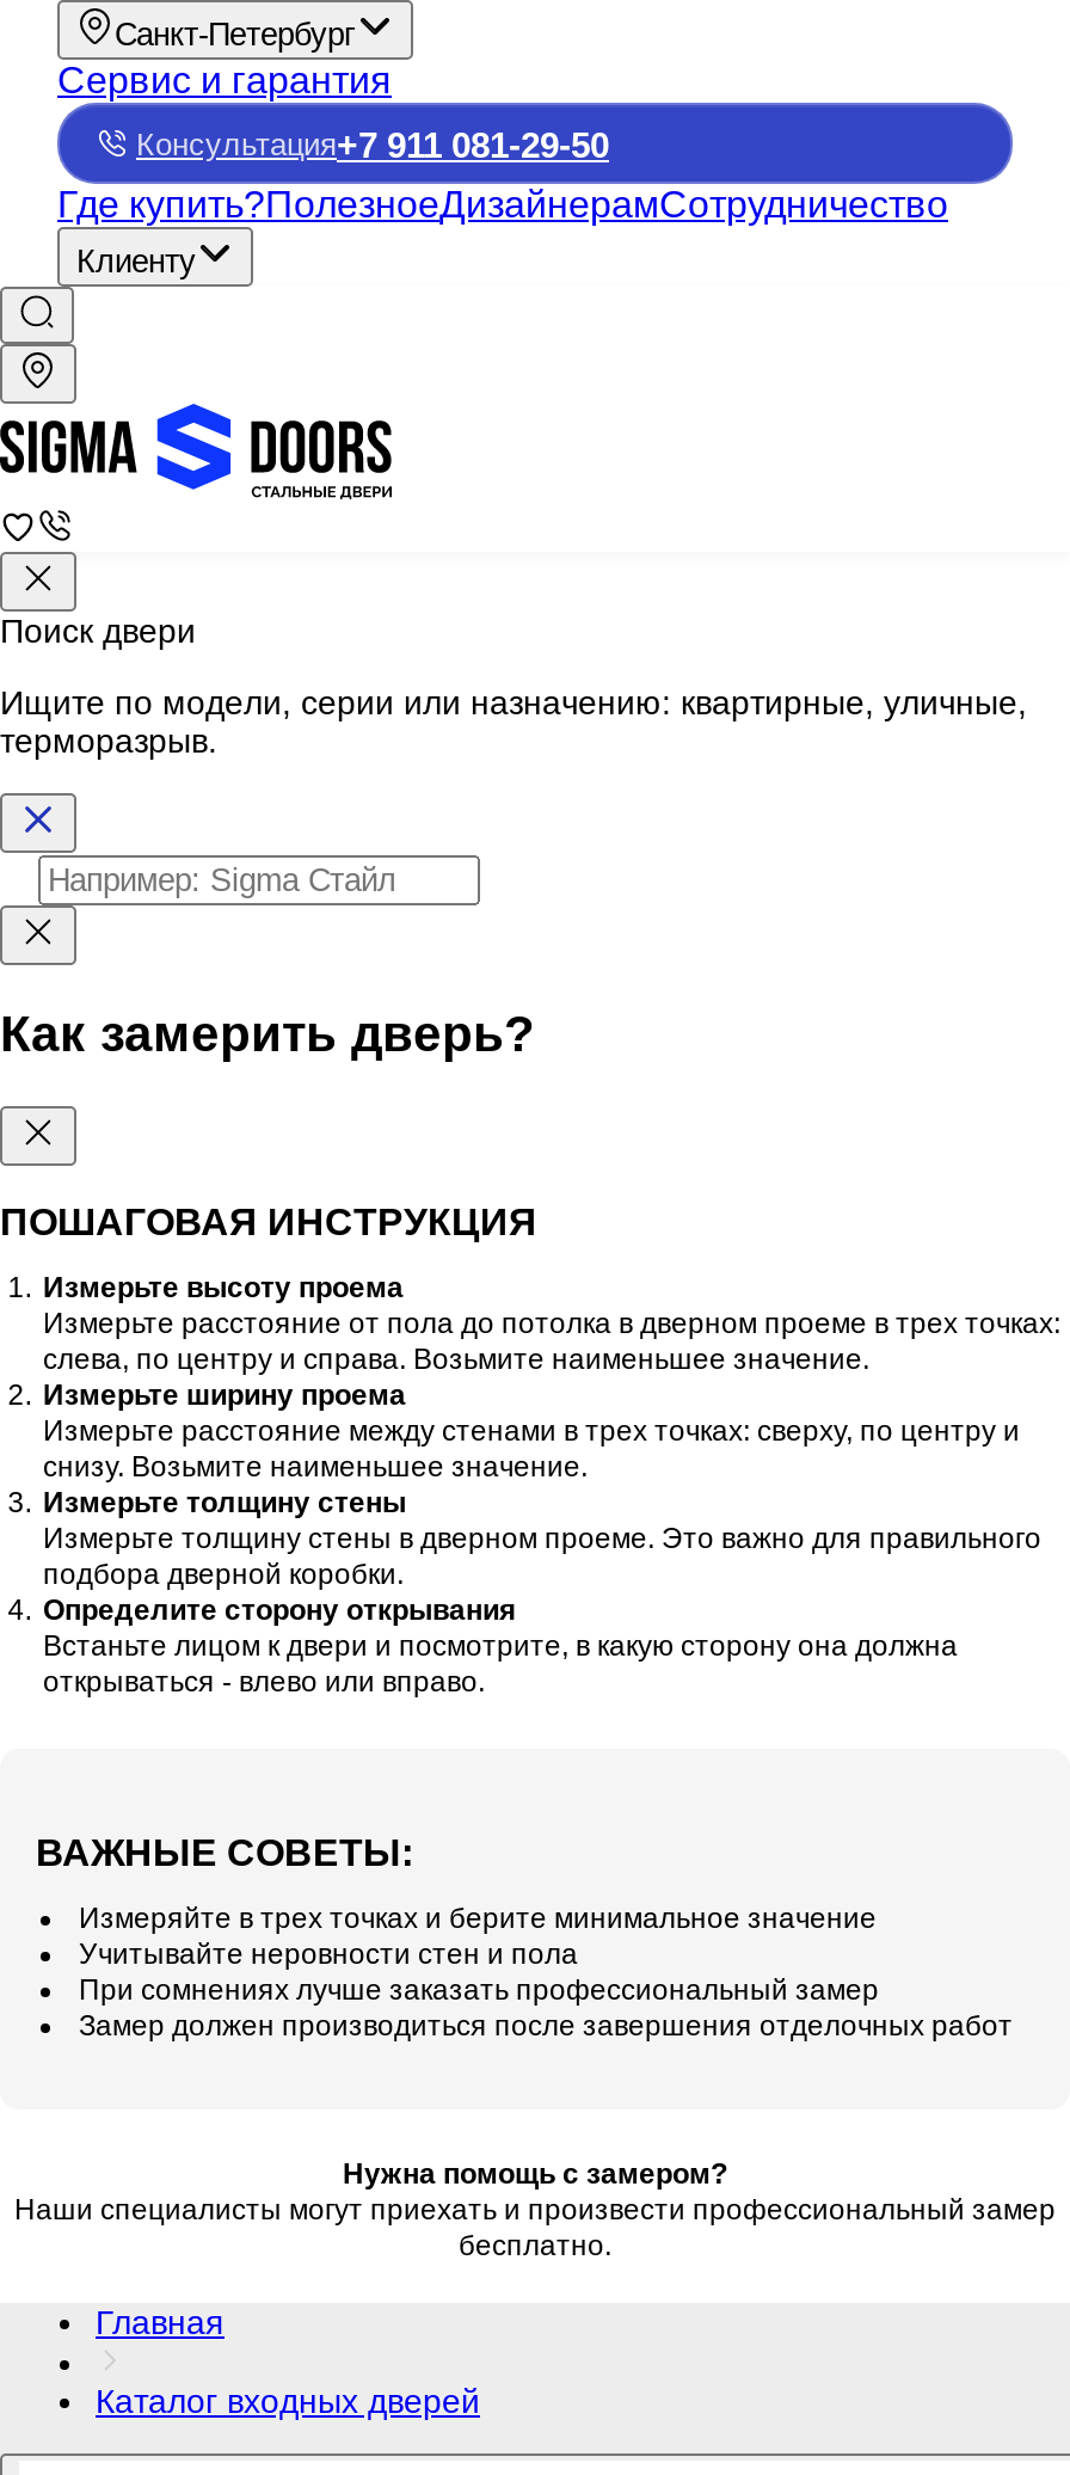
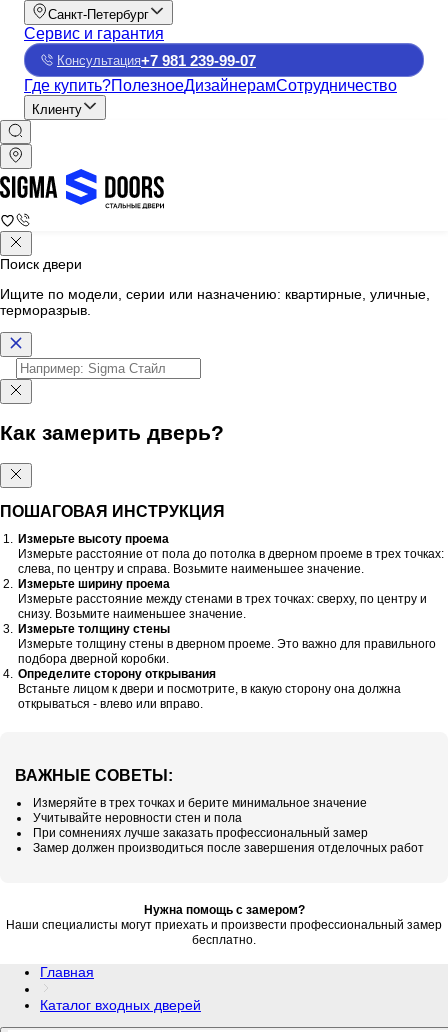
- Консультация+7 911 081-29-50
+ Консультация+7 981 239-99-07
